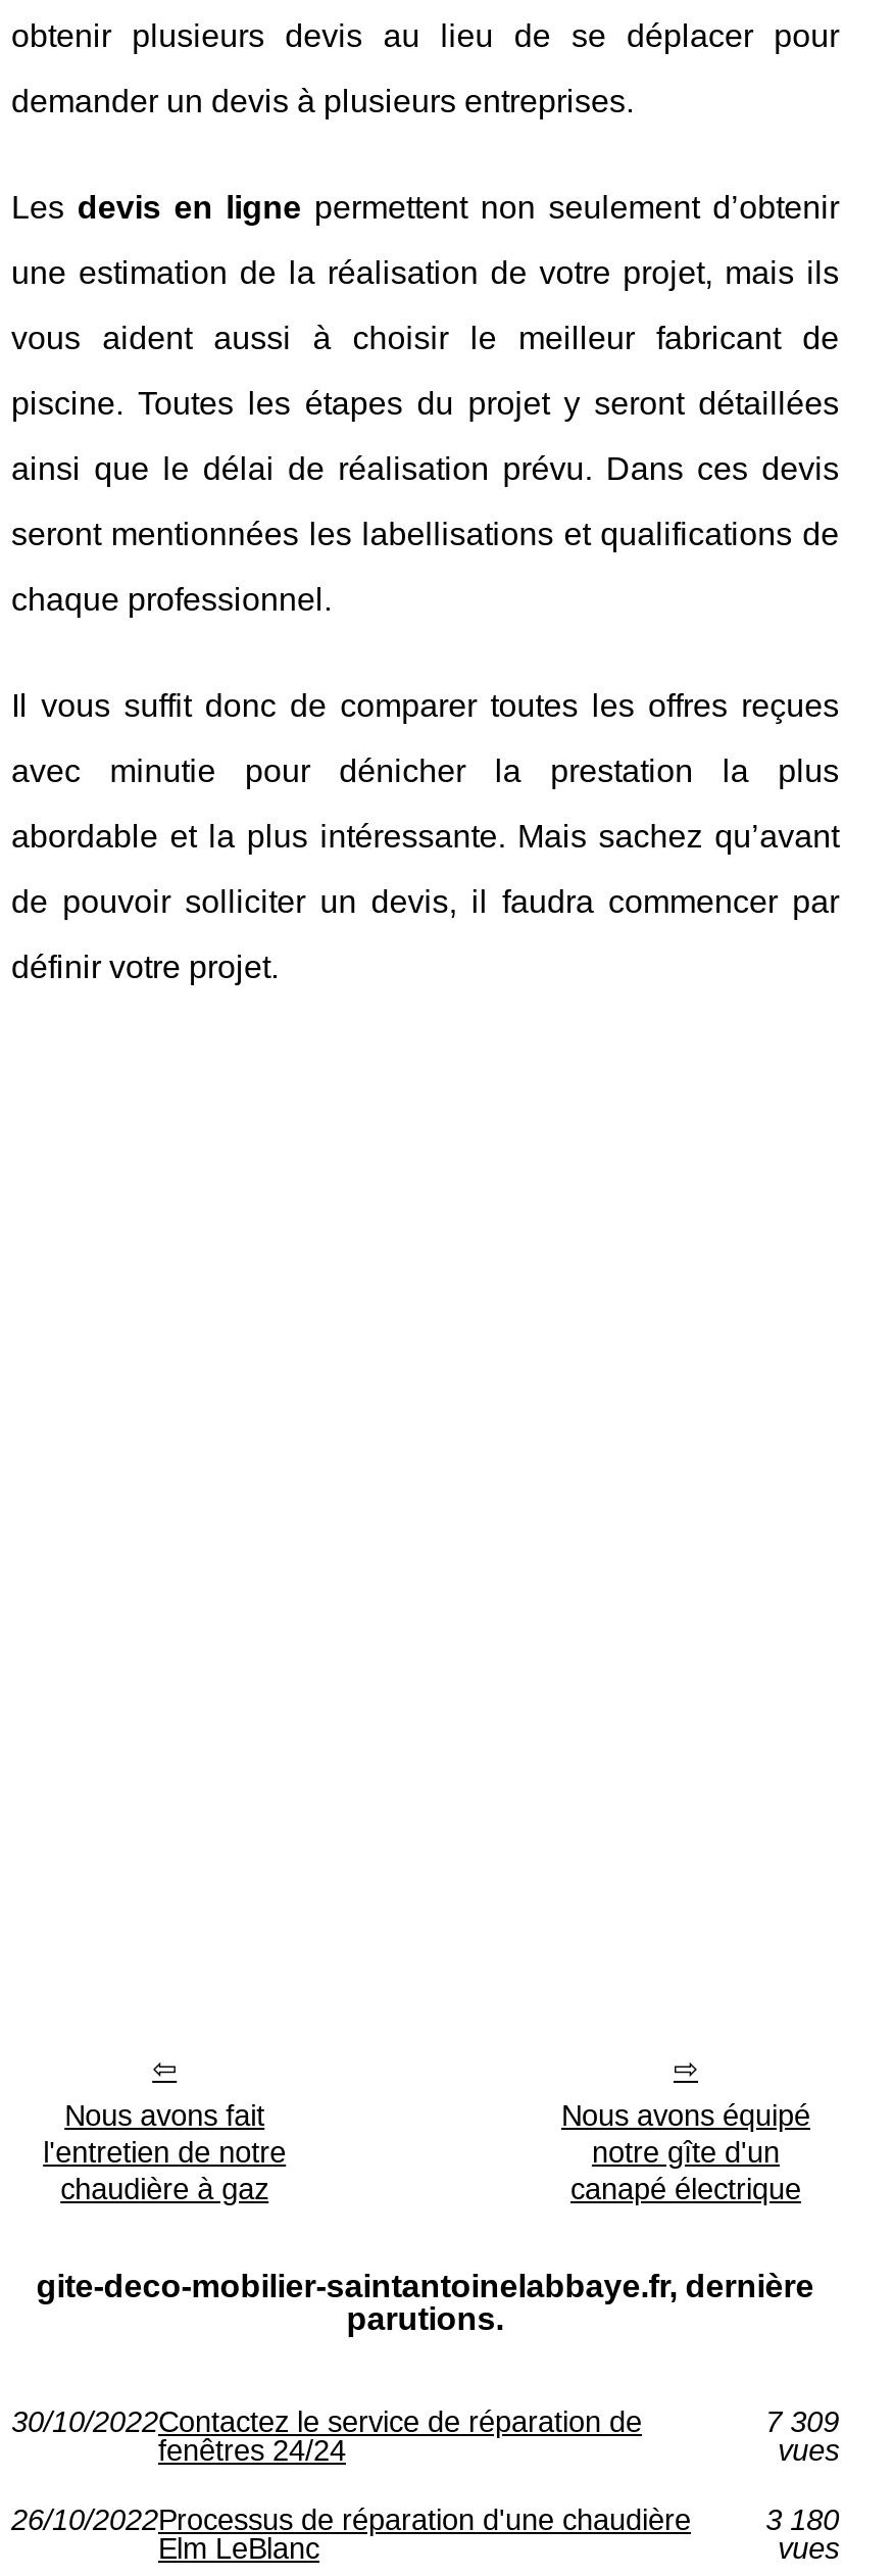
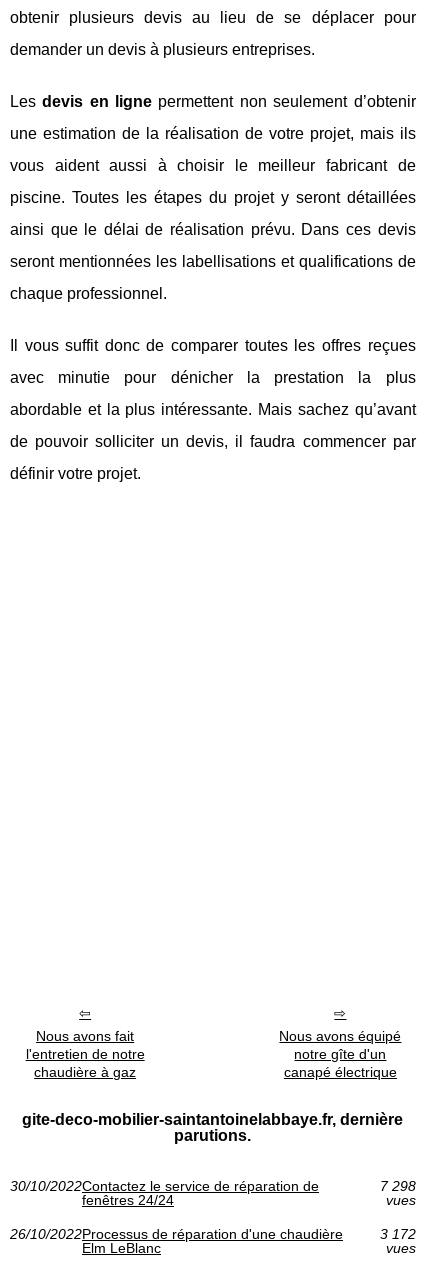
- 7 309
+ 7 298

- 3 180
+ 3 172
